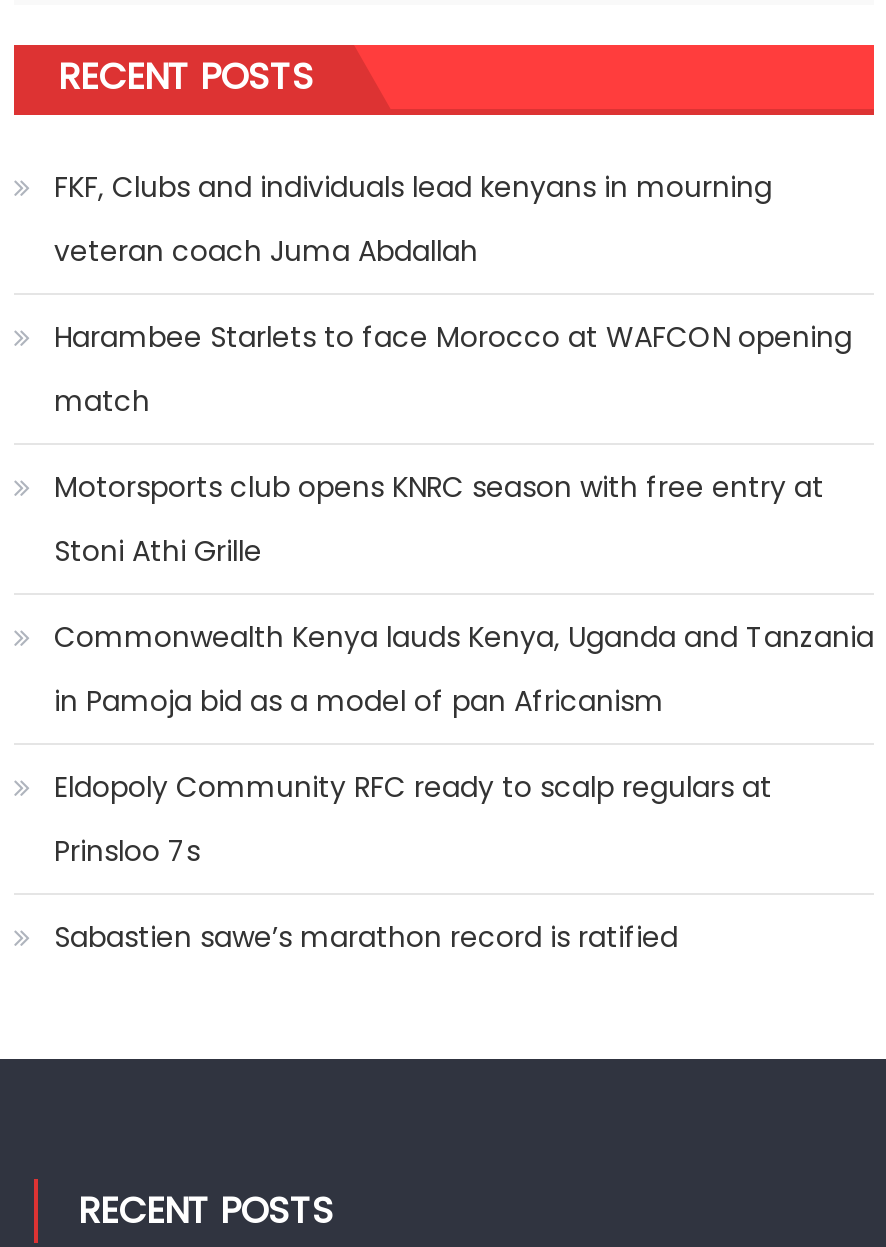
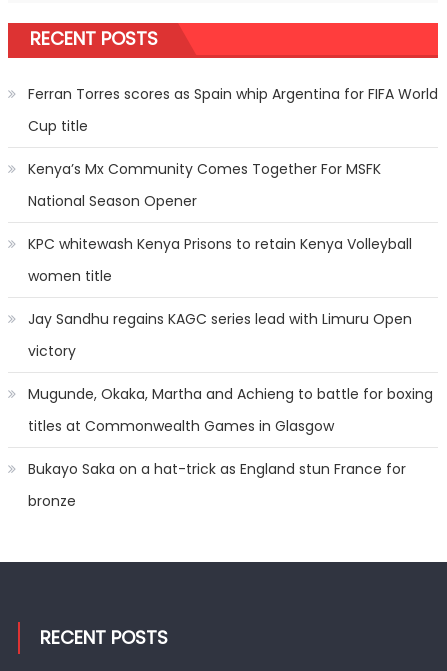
- FKF, Clubs and individuals lead kenyans in mourning
- veteran coach Juma Abdallah
- Harambee Starlets to face Morocco at WAFCON opening
- match
- Motorsports club opens KNRC season with free entry at
- Stoni Athi Grille
- Commonwealth Kenya lauds Kenya, Uganda and Tanzania
- in Pamoja bid as a model of pan Africanism
- Eldopoly Community RFC ready to scalp regulars at
- Prinsloo 7s
- Sabastien sawe’s marathon record is ratified
+ Ferran Torres scores as Spain whip Argentina for FIFA World
+ Cup title
+ Kenya’s Mx Community Comes Together For MSFK
+ National Season Opener
+ KPC whitewash Kenya Prisons to retain Kenya Volleyball
+ women title
+ Jay Sandhu regains KAGC series lead with Limuru Open
+ victory
+ Mugunde, Okaka, Martha and Achieng to battle for boxing
+ titles at Commonwealth Games in Glasgow
+ Bukayo Saka on a hat-trick as England stun France for
+ bronze
